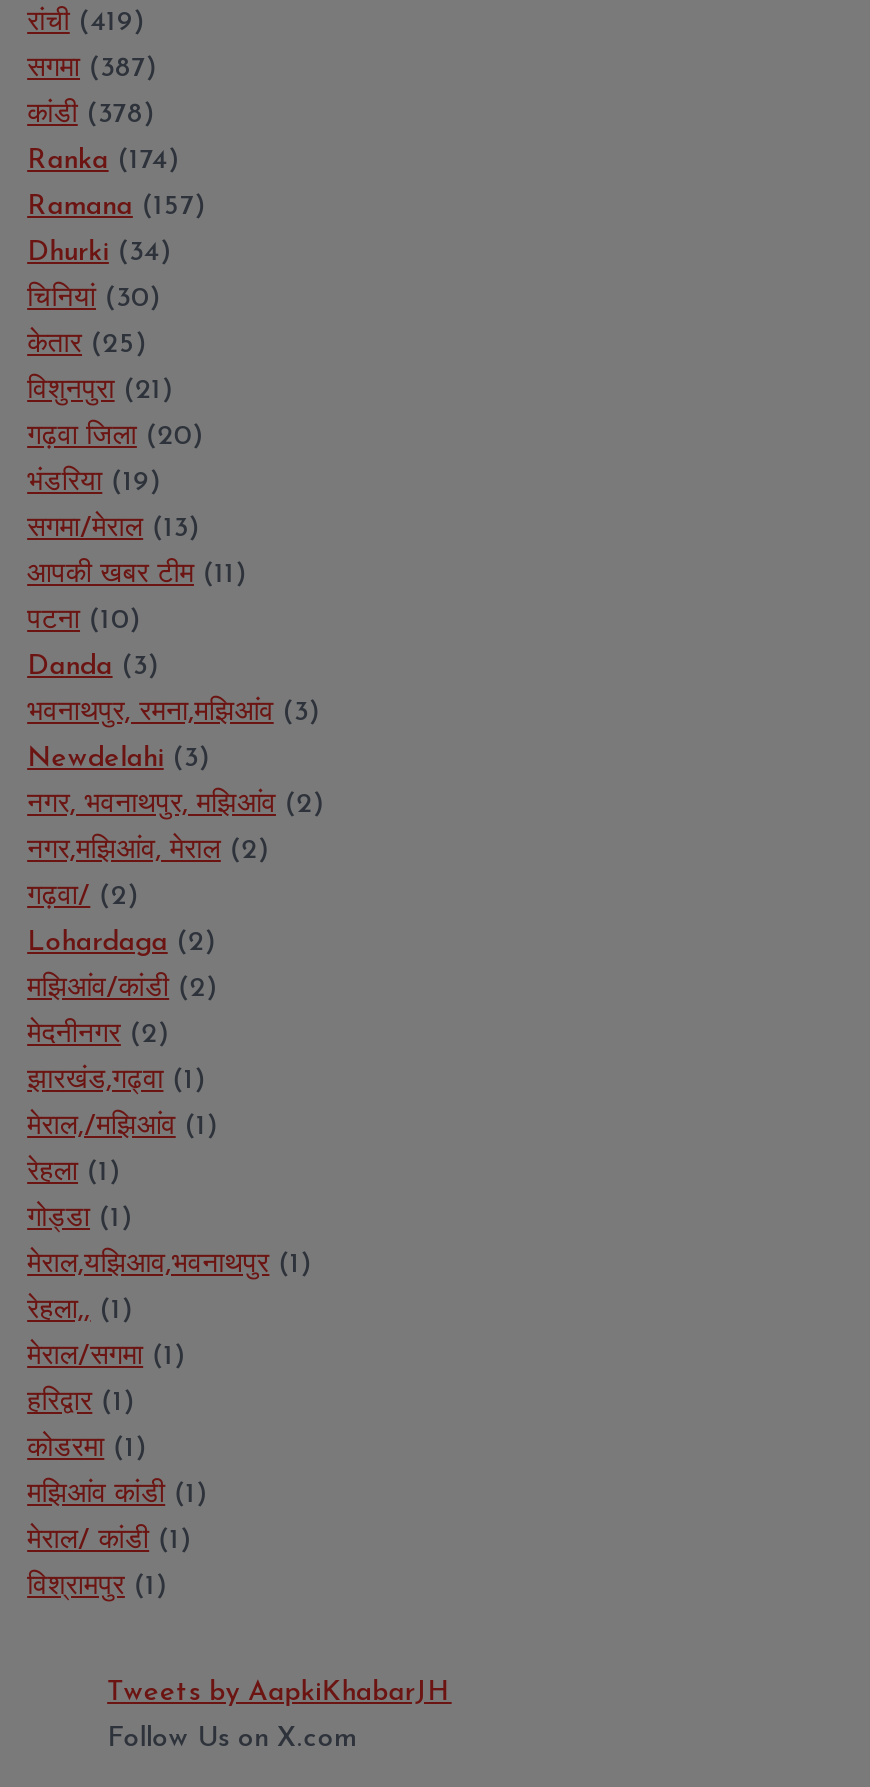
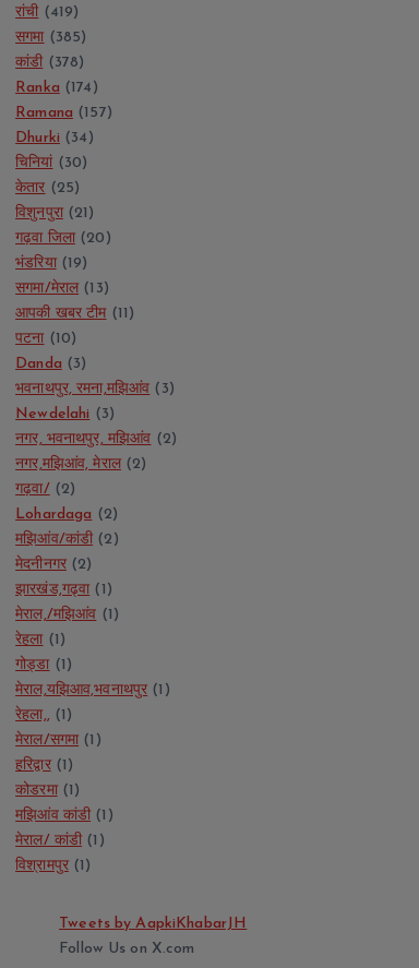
- सगमा (387)
+ सगमा (385)
